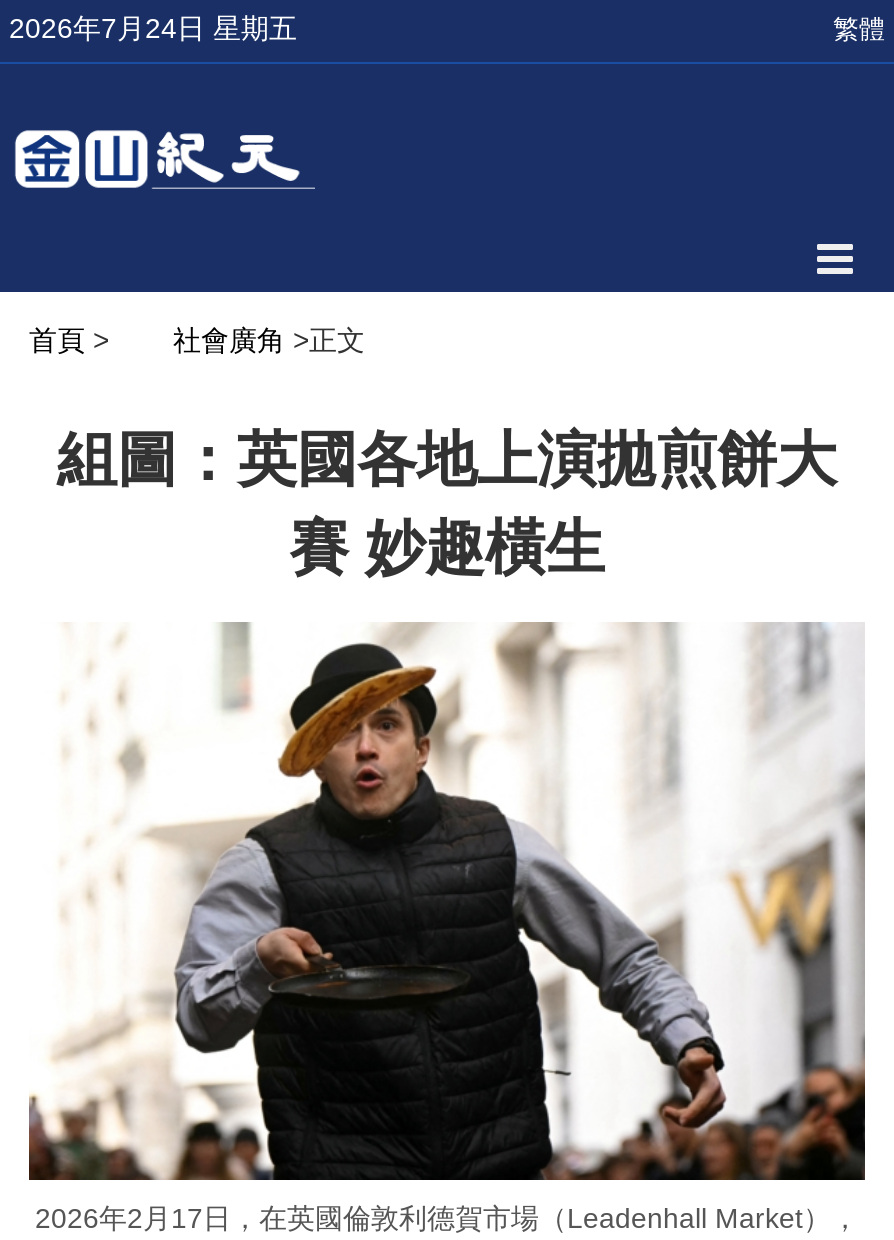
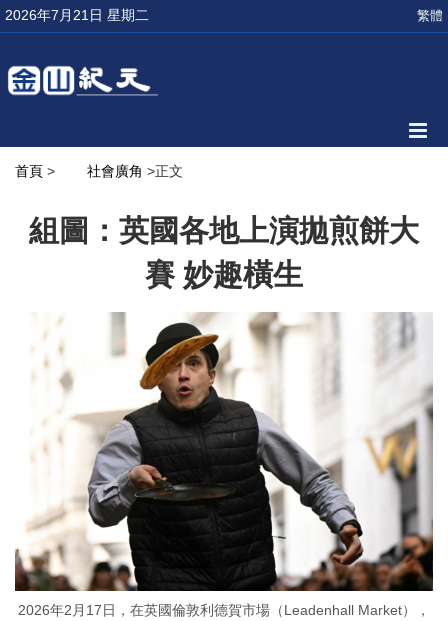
- 2026年7月24日 星期五
+ 2026年7月21日 星期二
